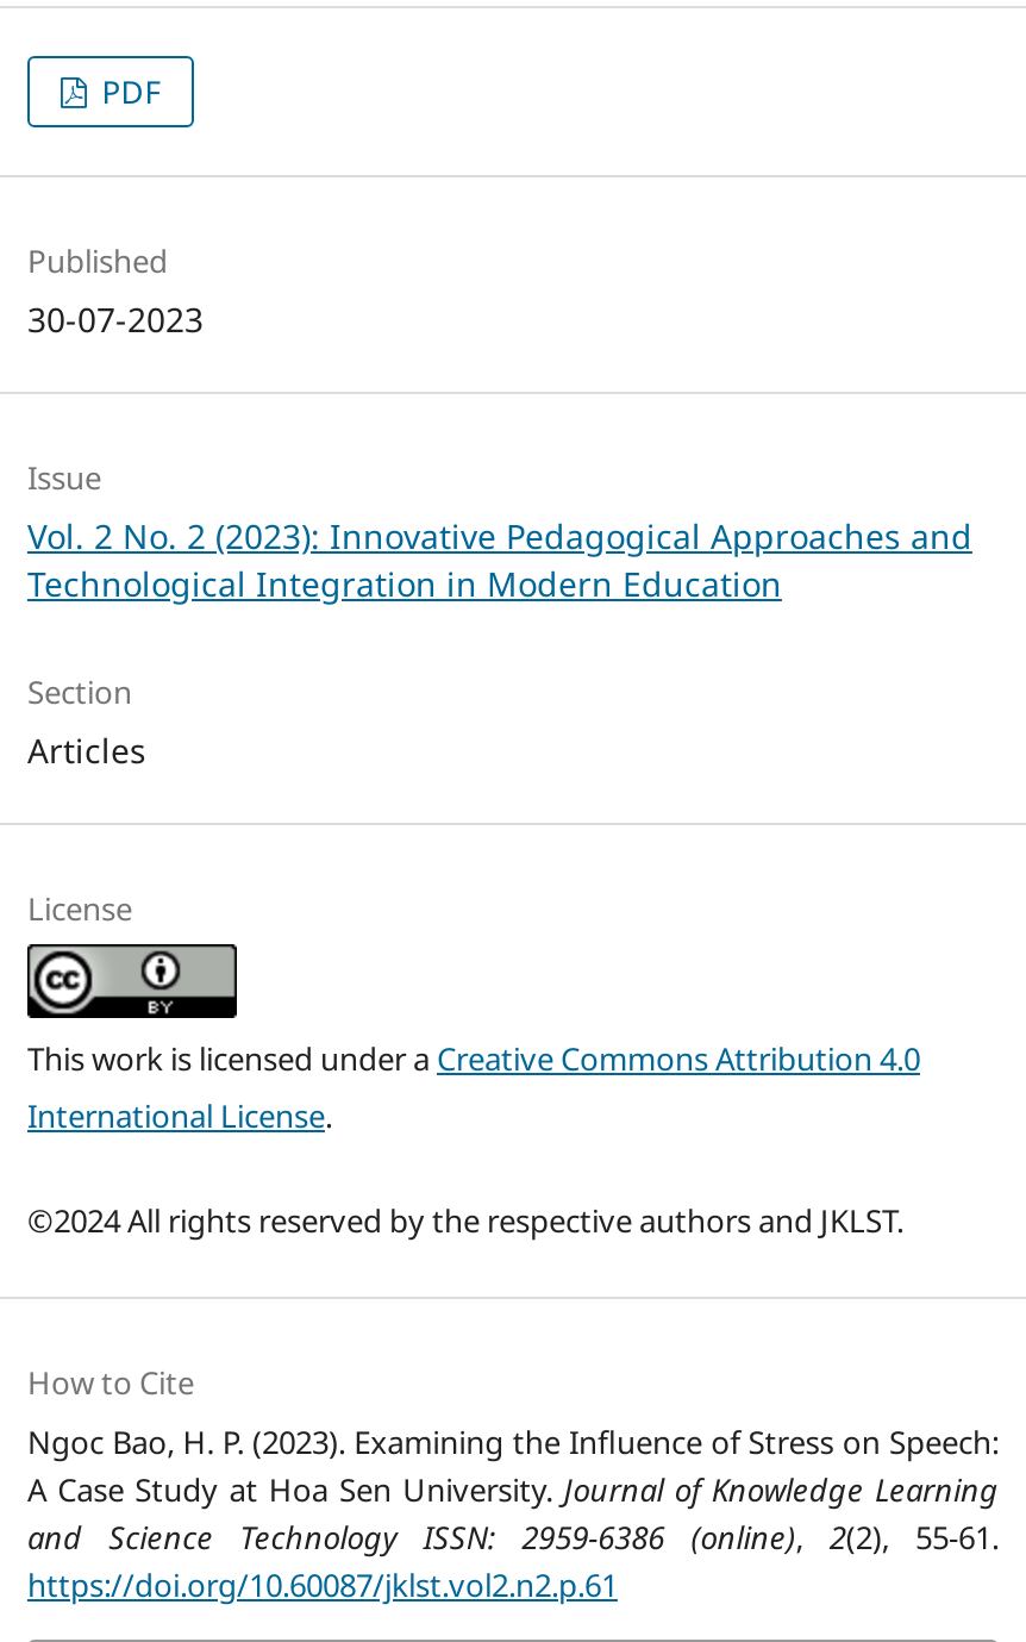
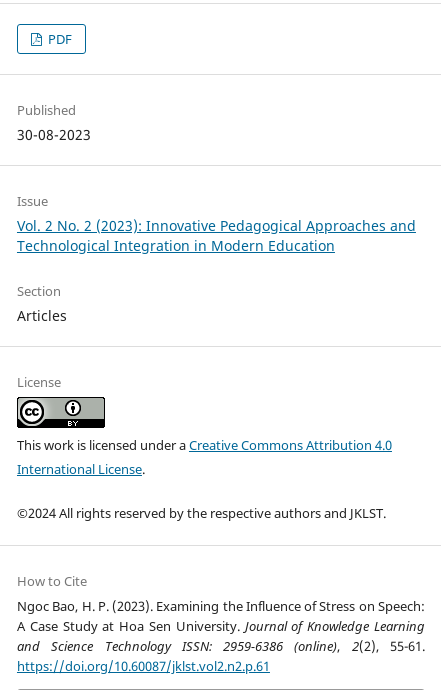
- 30-07-2023
+ 30-08-2023
